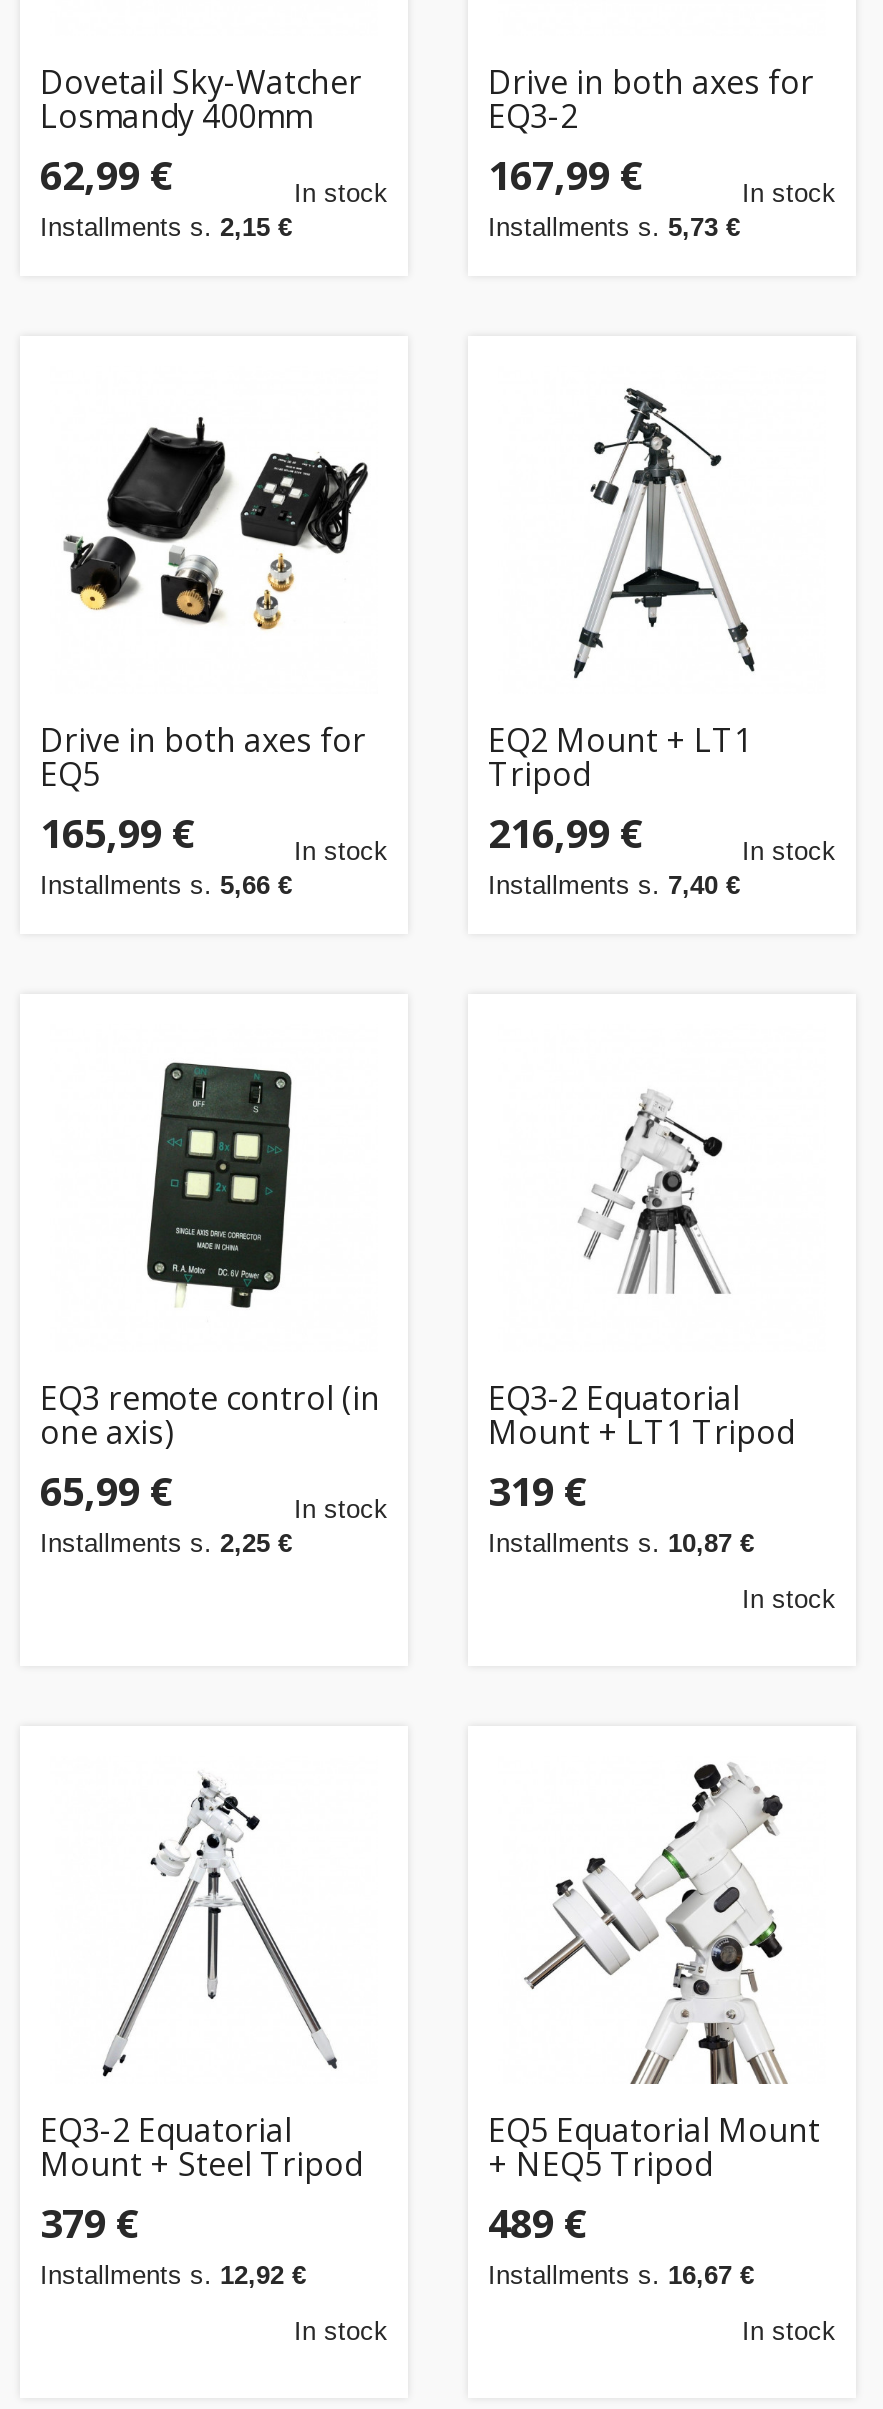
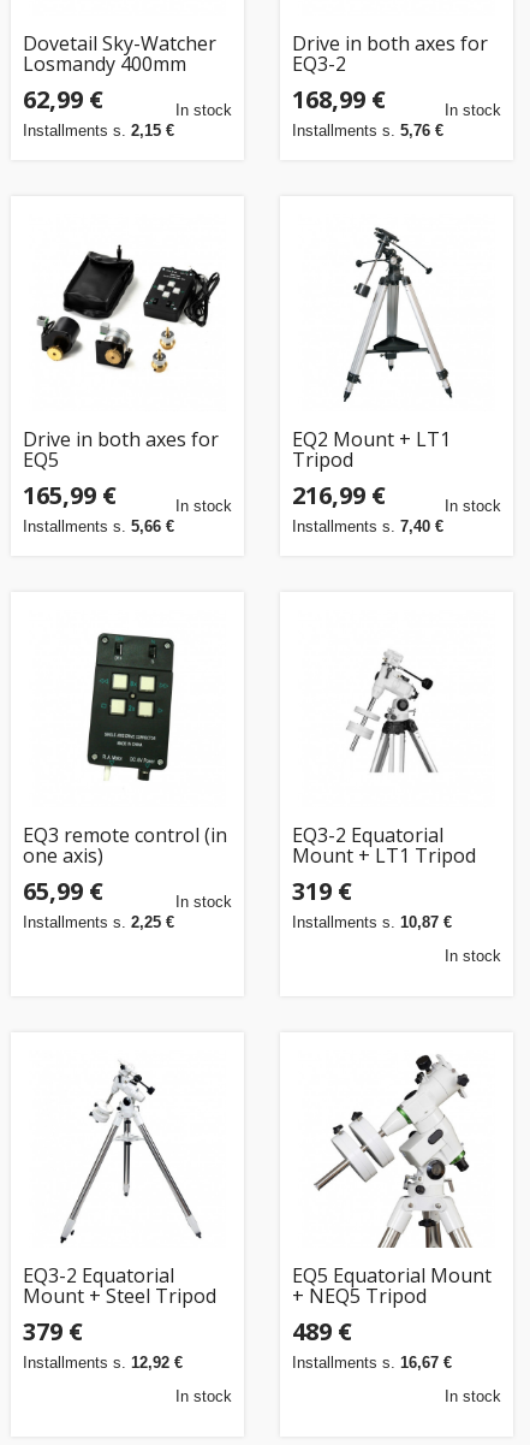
- 167,99 €
+ 168,99 €

- Installments s. 5,73 €
+ Installments s. 5,76 €
